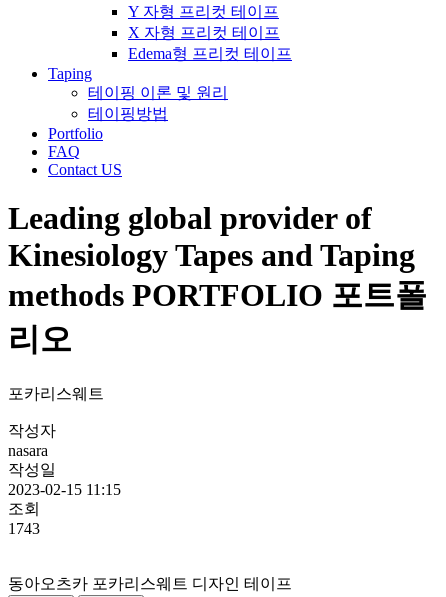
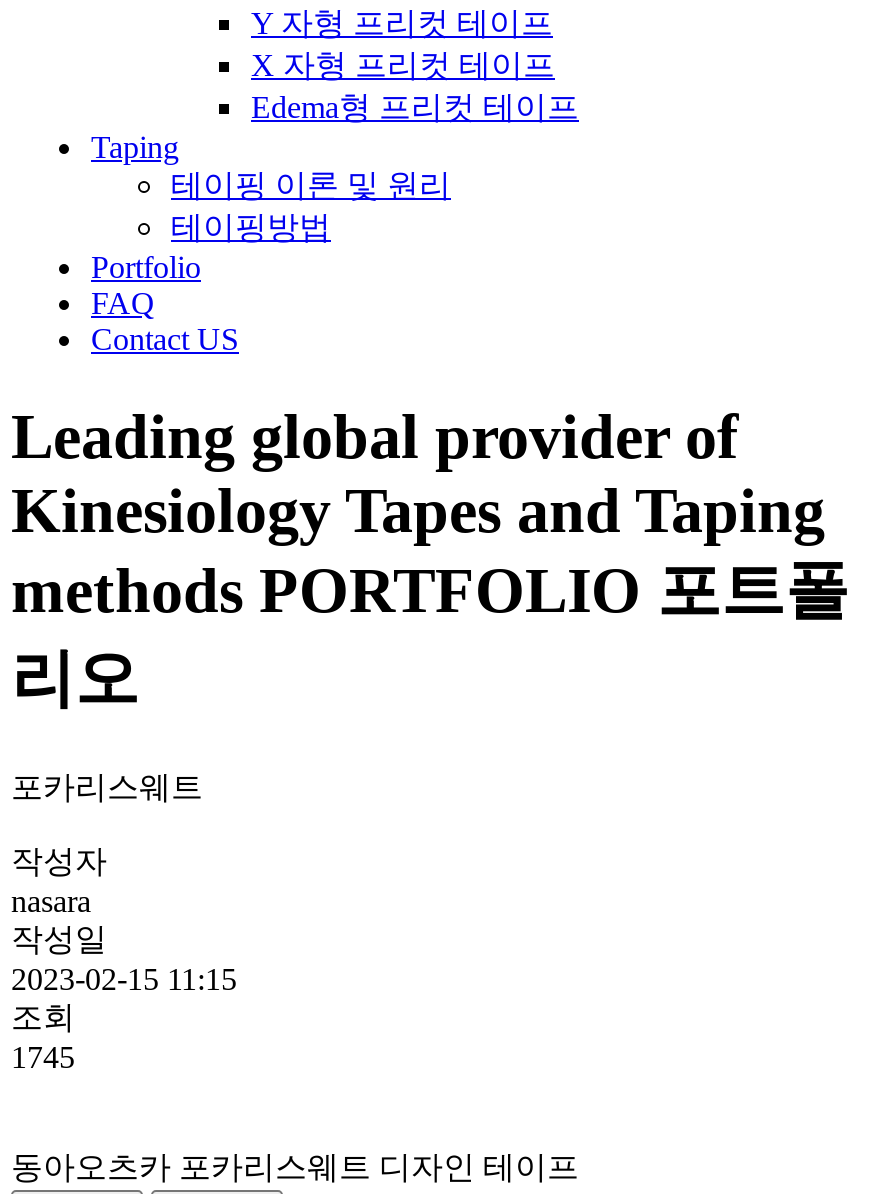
- 1743
+ 1745
